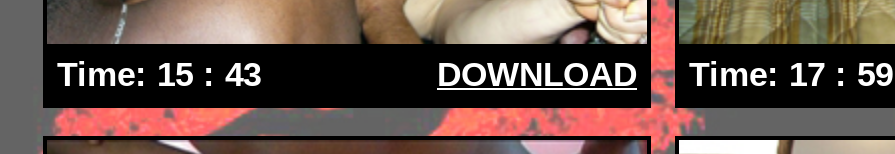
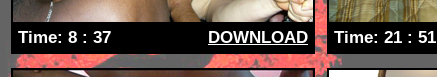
- Time: 15 : 43
+ Time: 8 : 37

- DOWNLOAD Time: 17 : 59
+ DOWNLOAD Time: 21 : 51
